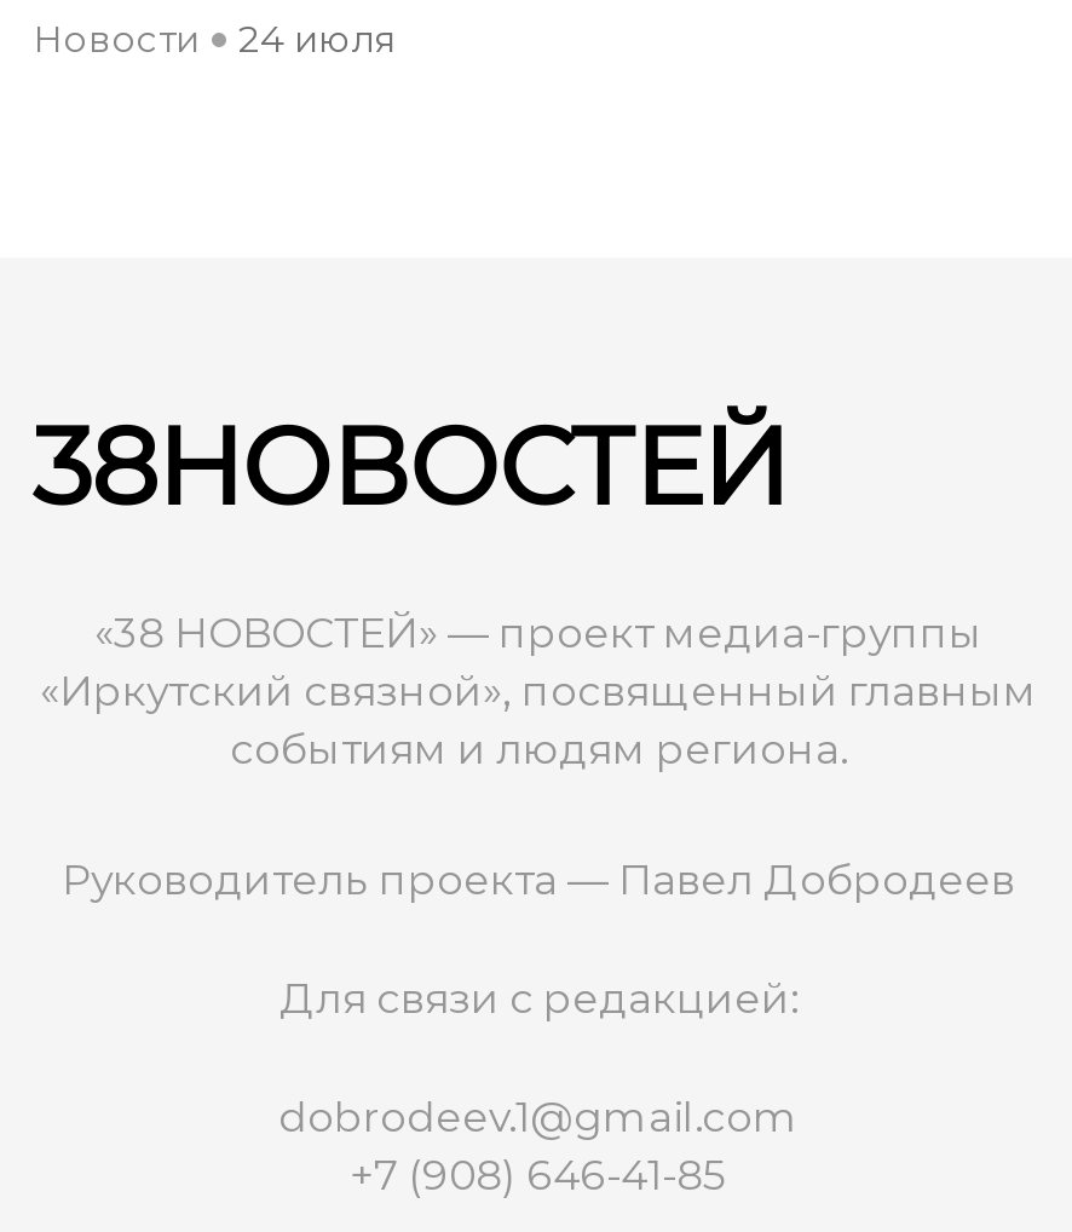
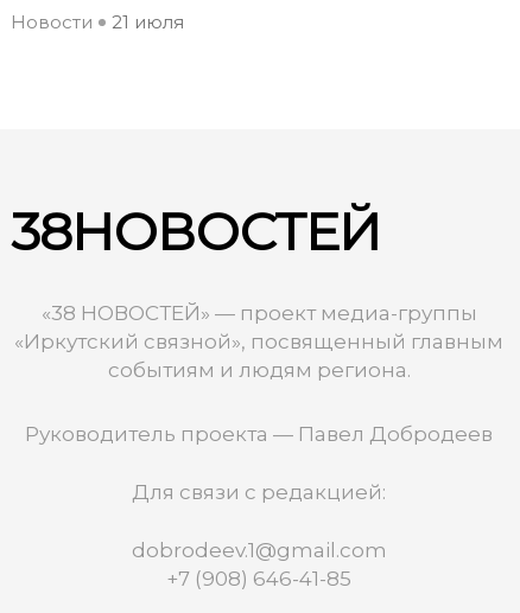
- Новости 24 июля
+ Новости 21 июля
